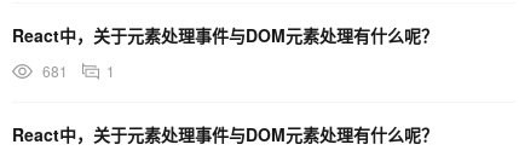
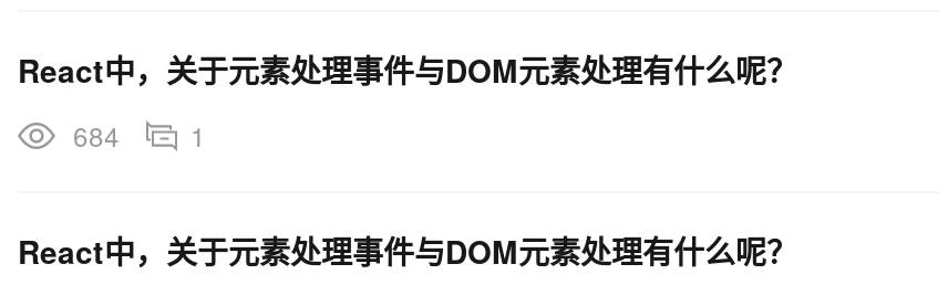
- 681 1
+ 684 1
